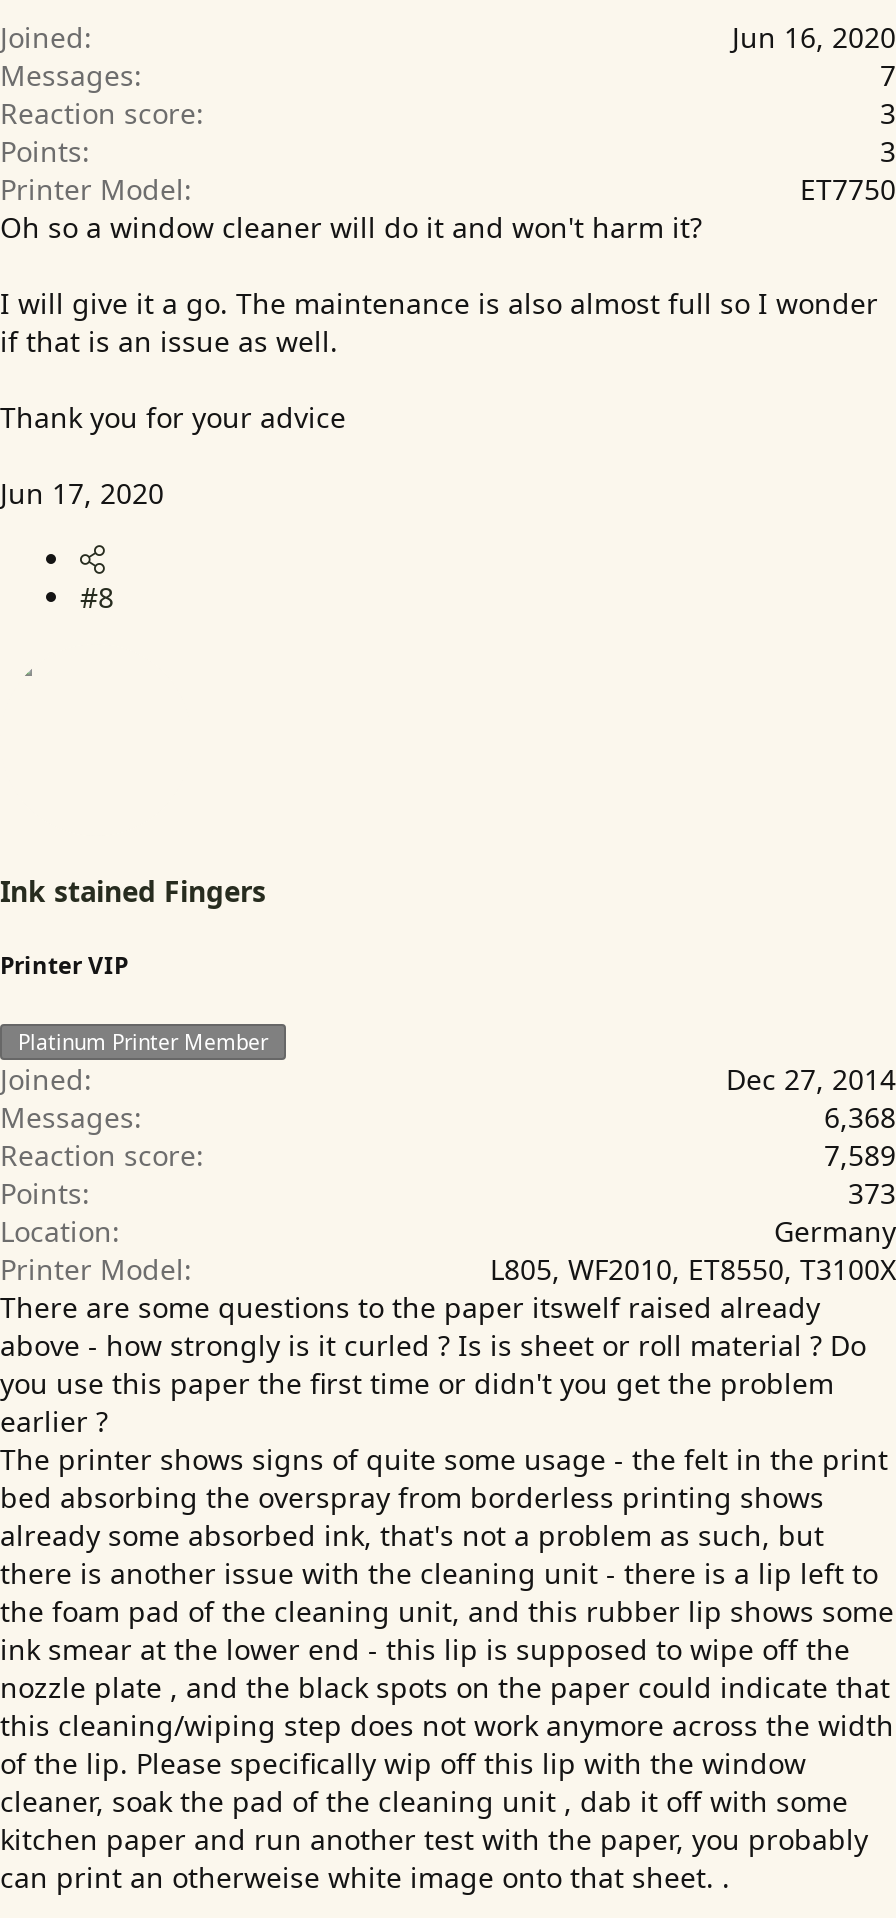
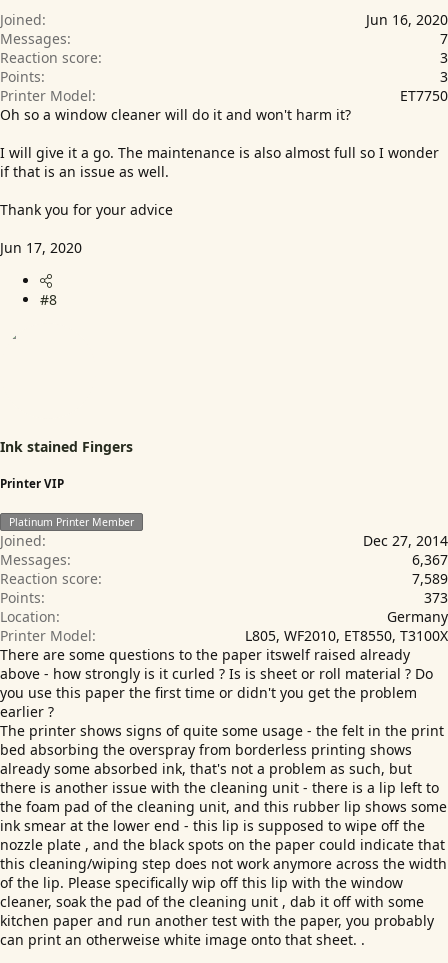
- 6,368
+ 6,367
